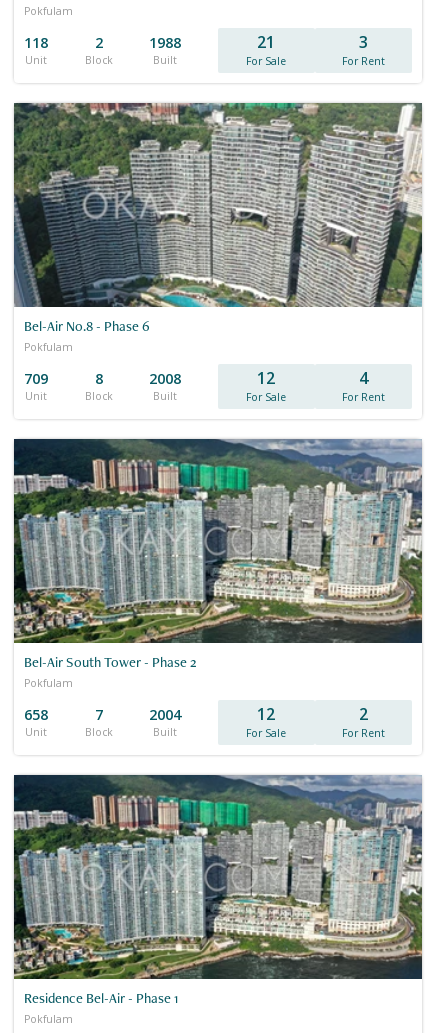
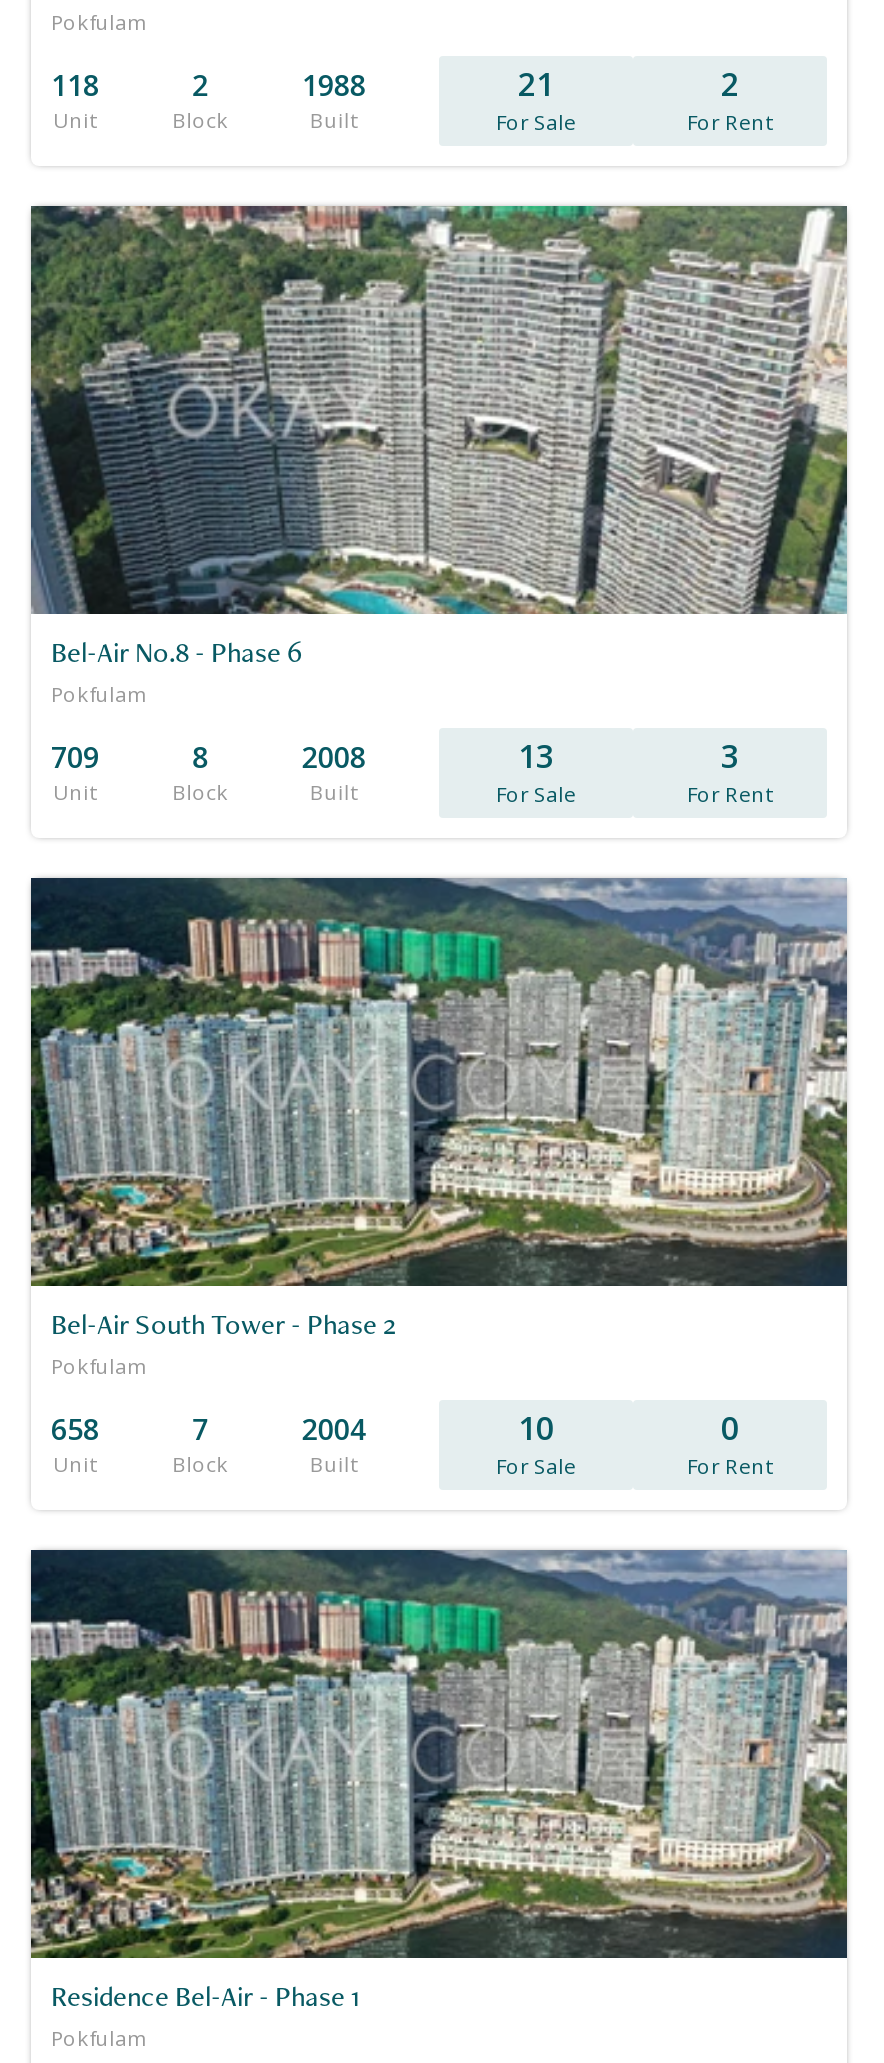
- 3
+ 2

- 12
+ 13

- 4
+ 3

- 12
+ 10

- 2
+ 0
